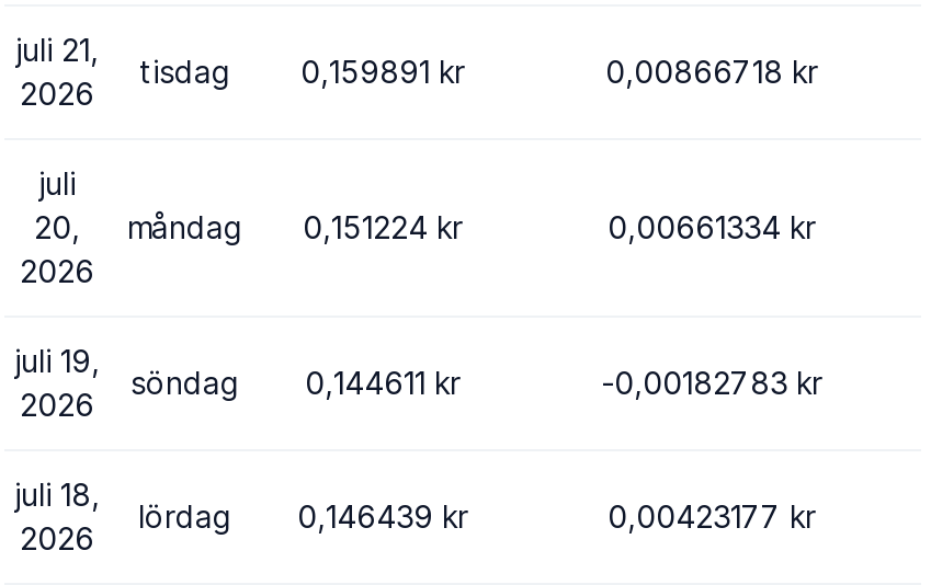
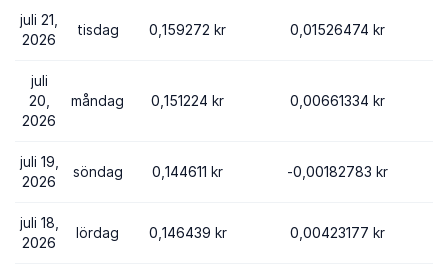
- tisdag 0,159891 kr
+ tisdag 0,159272 kr

- 0,00866718 kr
+ 0,01526474 kr
